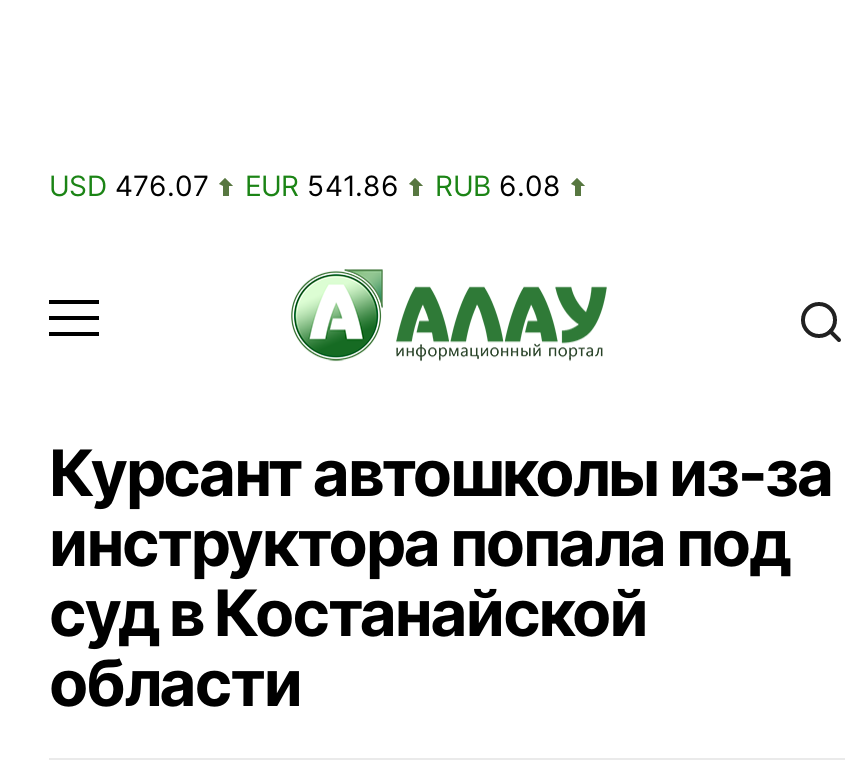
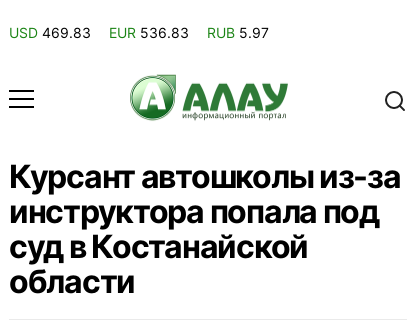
- USD 476.07
+ USD 469.83

- EUR 541.86
+ EUR 536.83

- RUB 6.08
+ RUB 5.97
